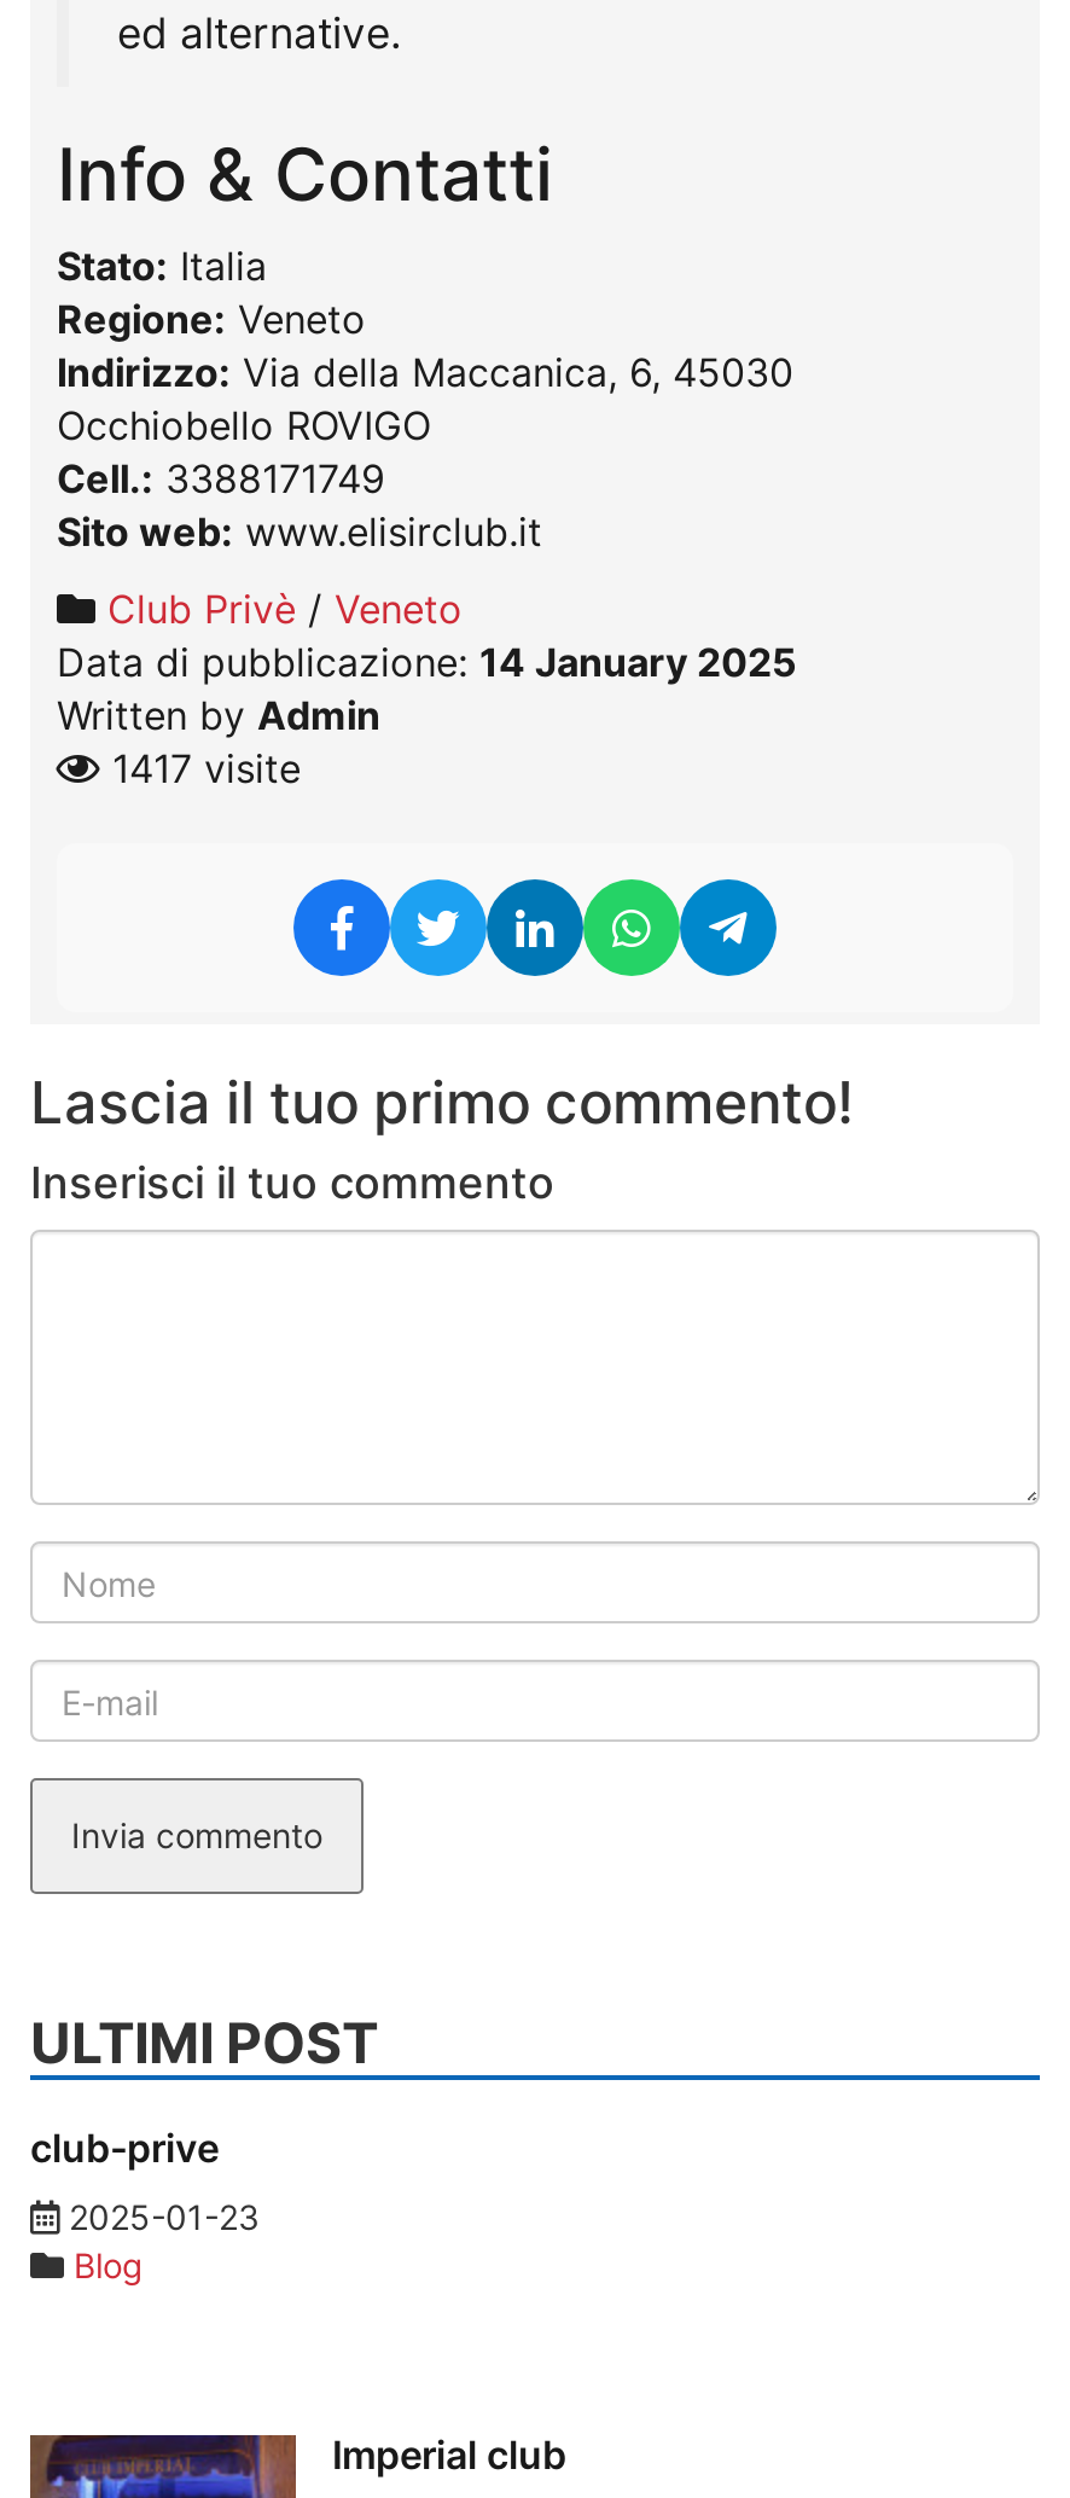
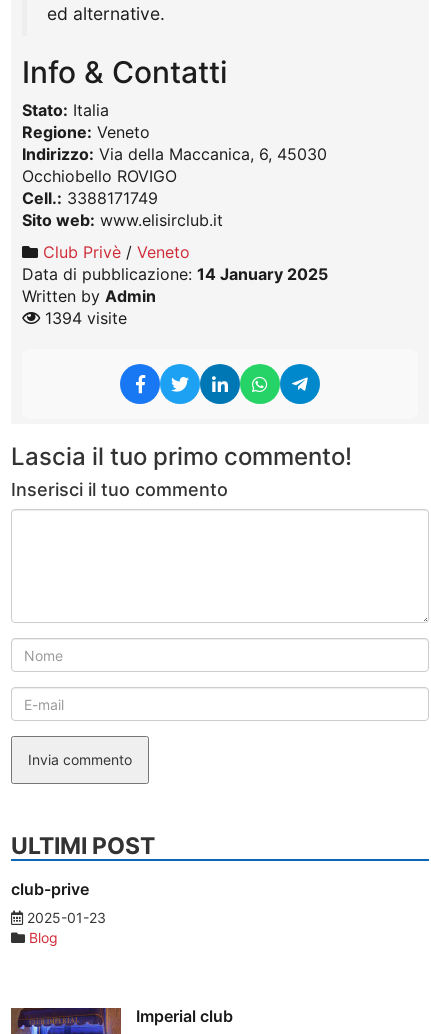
- 1417 visite
+ 1394 visite
